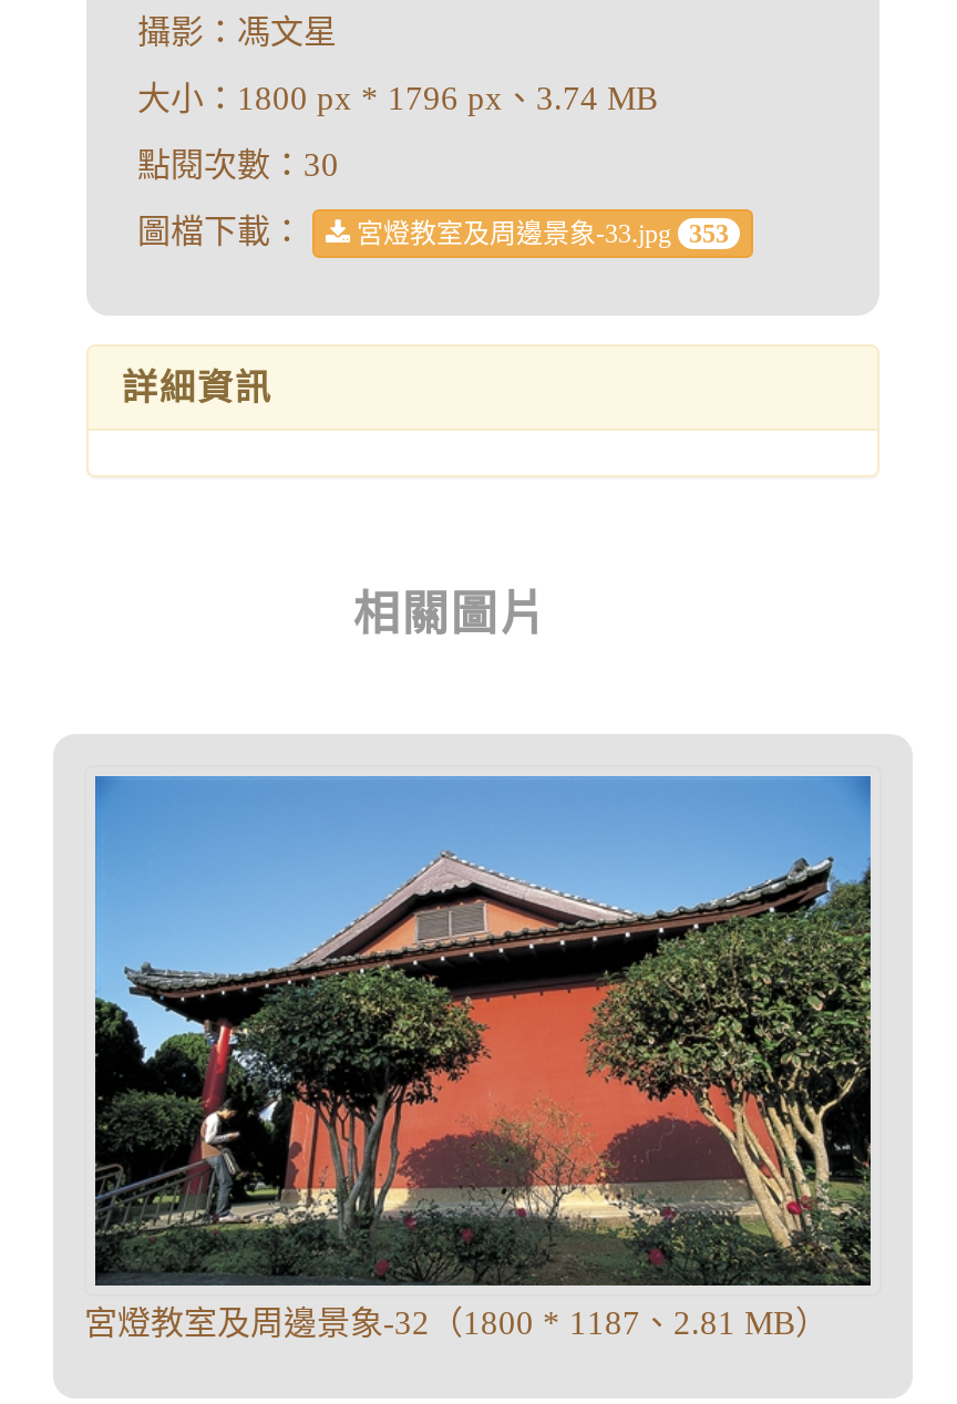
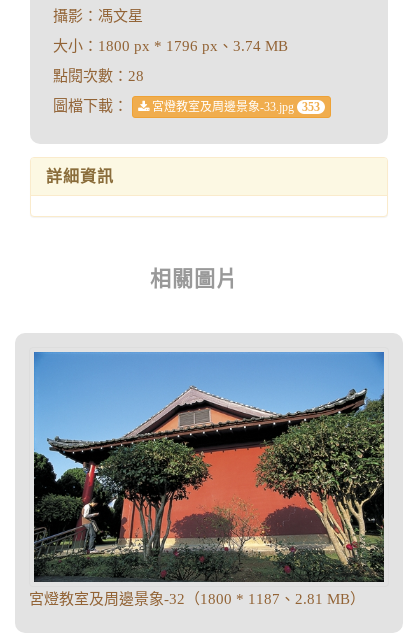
- 點閱次數：30
+ 點閱次數：28
